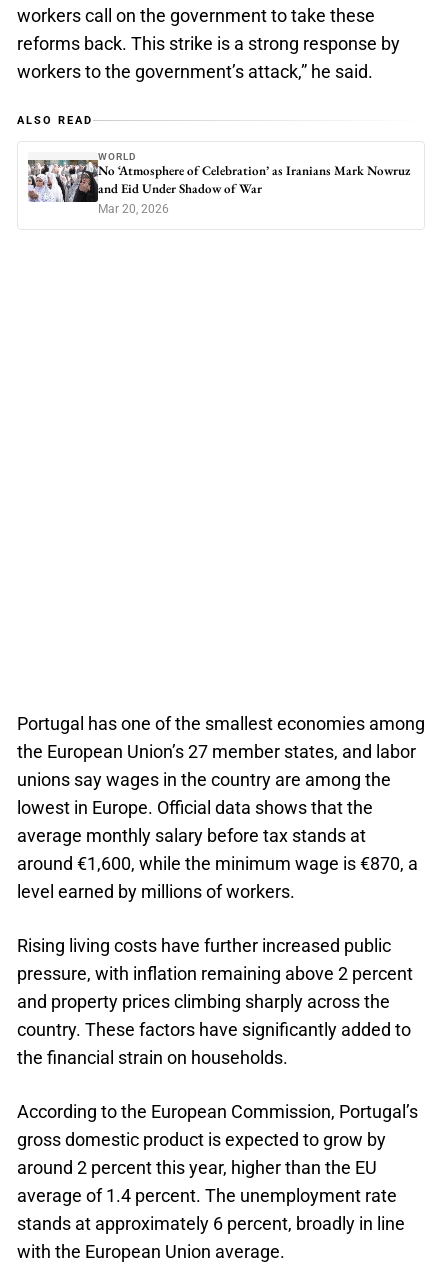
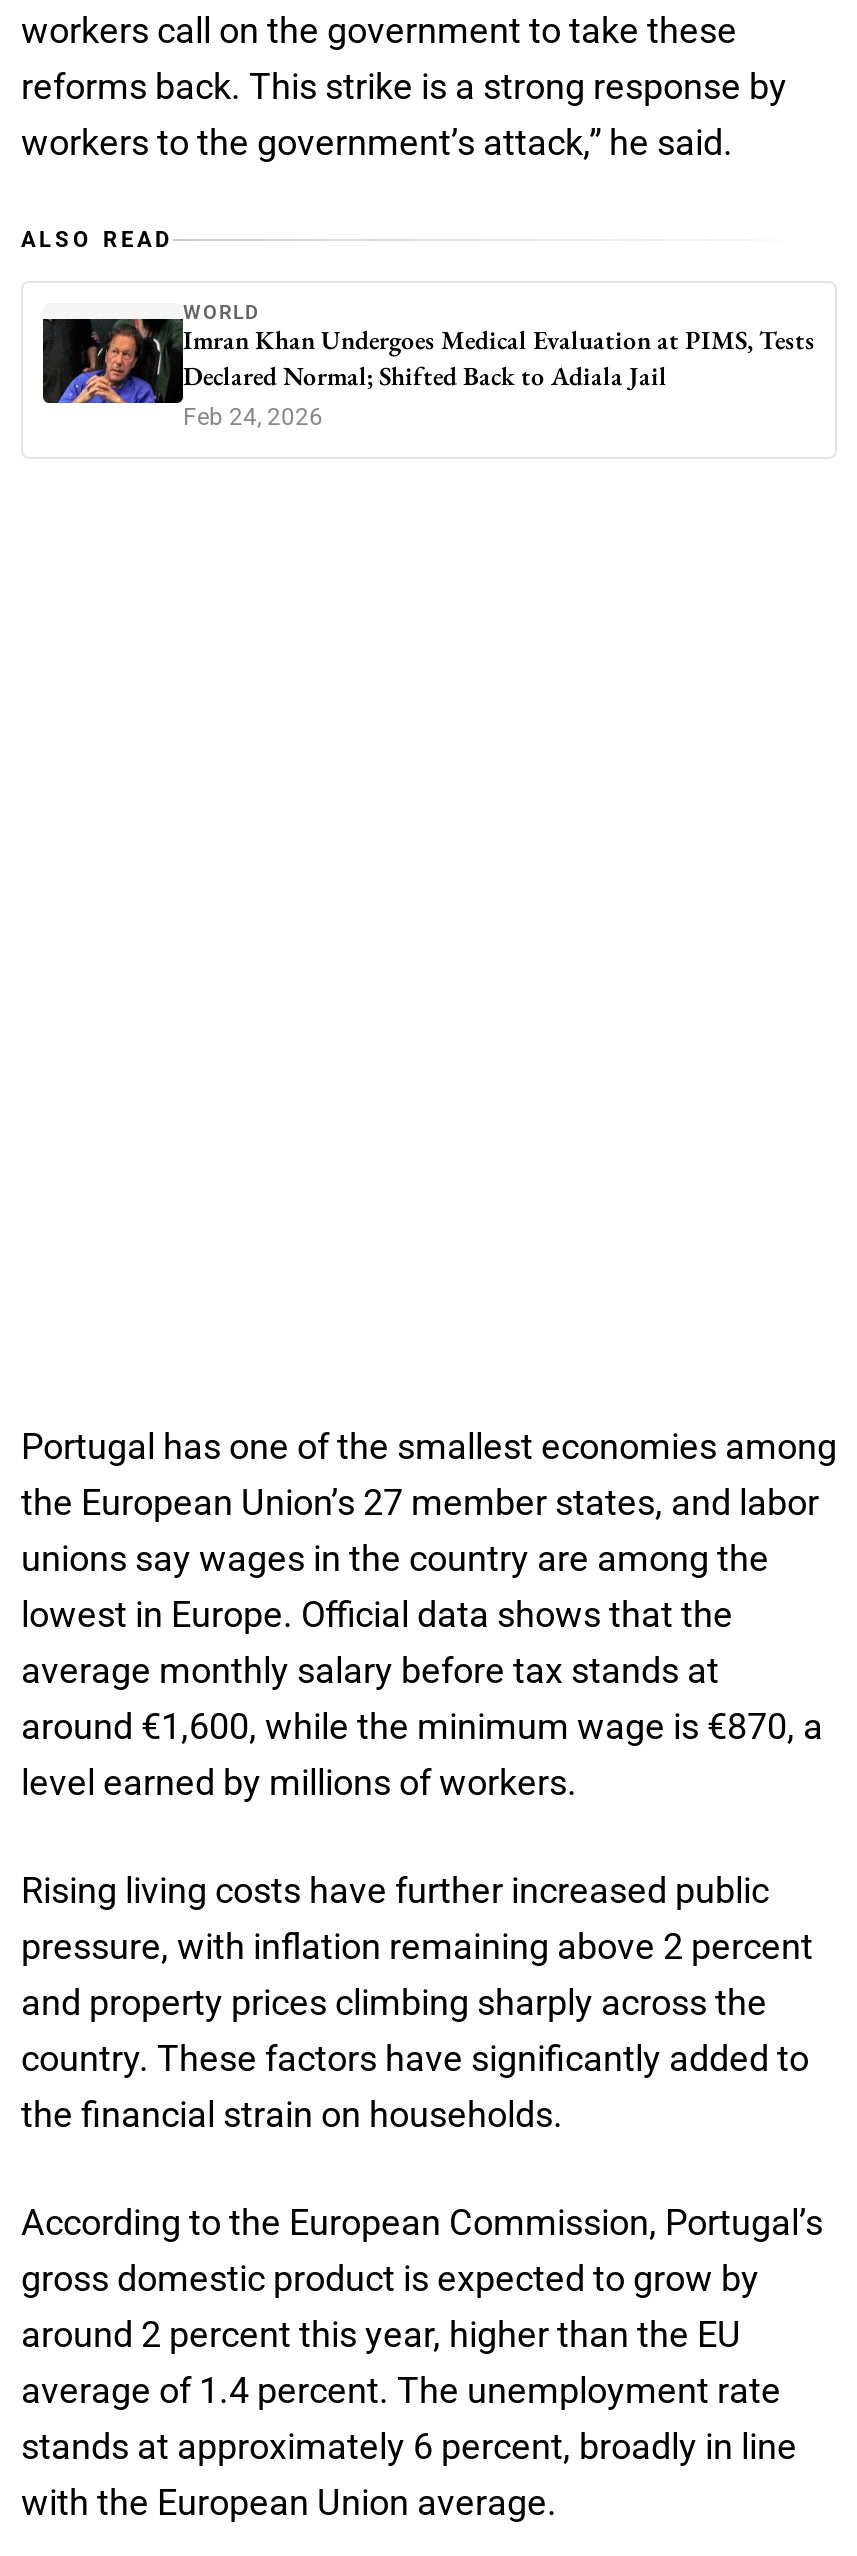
- [image]
- No ‘Atmosphere of Celebration’ as Iranians Mark Nowruz
- and Eid Under Shadow of War
- Mar 20, 2026
+ [image]
+ Imran Khan Undergoes Medical Evaluation at PIMS, Tests
+ Declared Normal; Shifted Back to Adiala Jail
+ Feb 24, 2026
